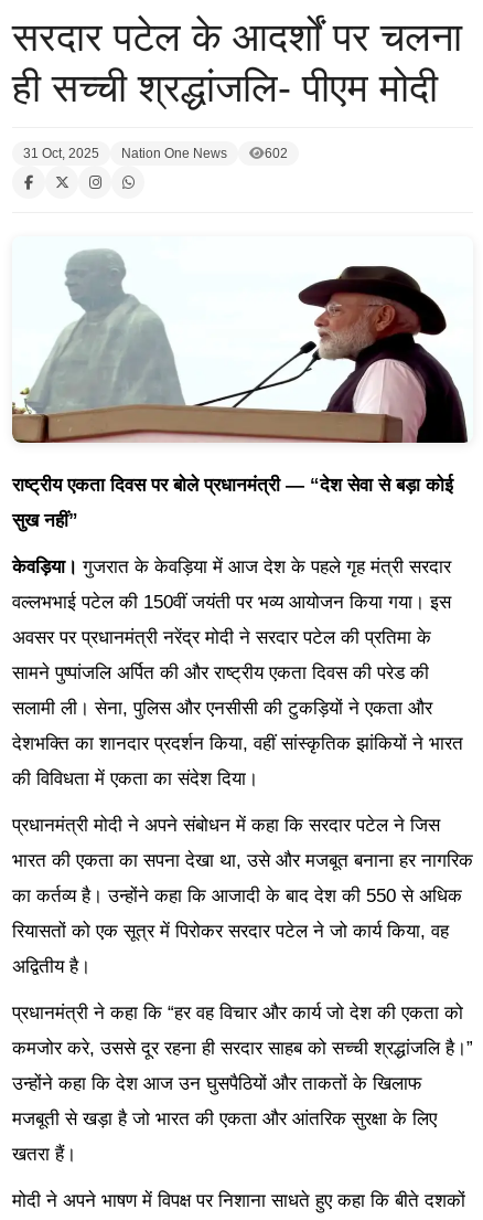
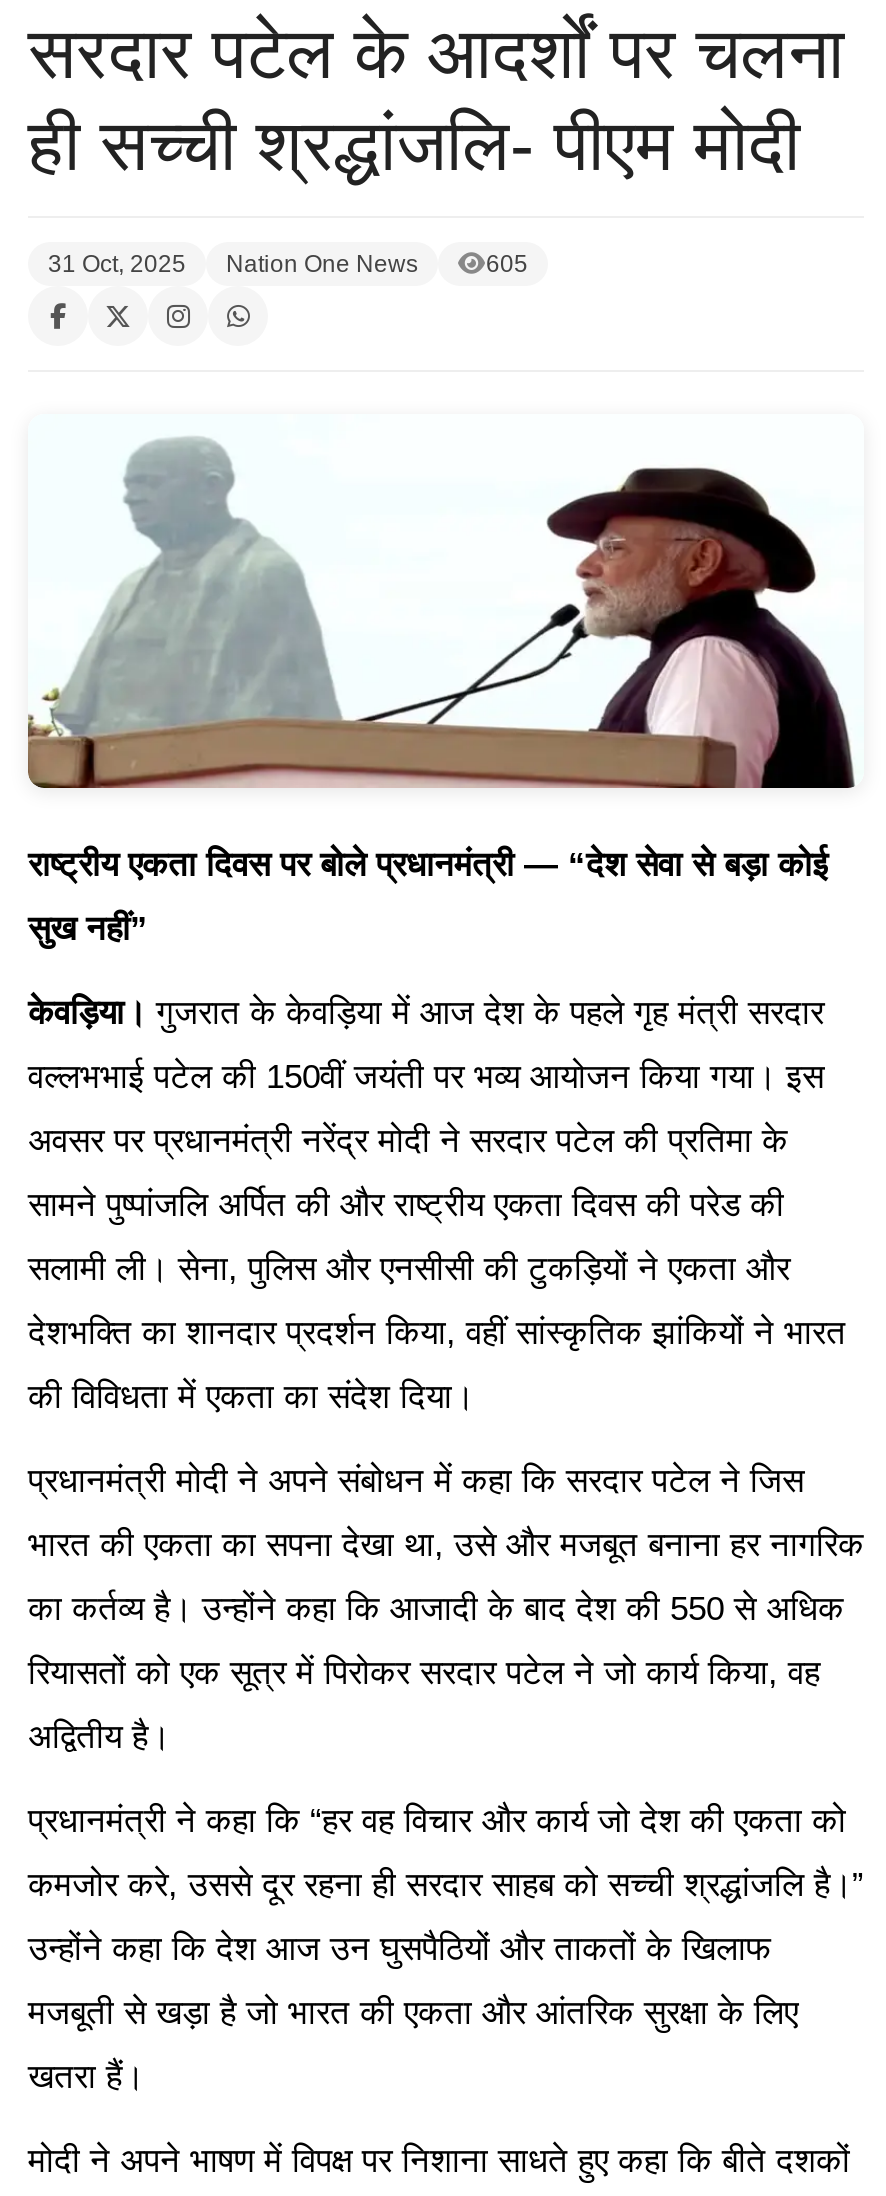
- 602
+ 605
